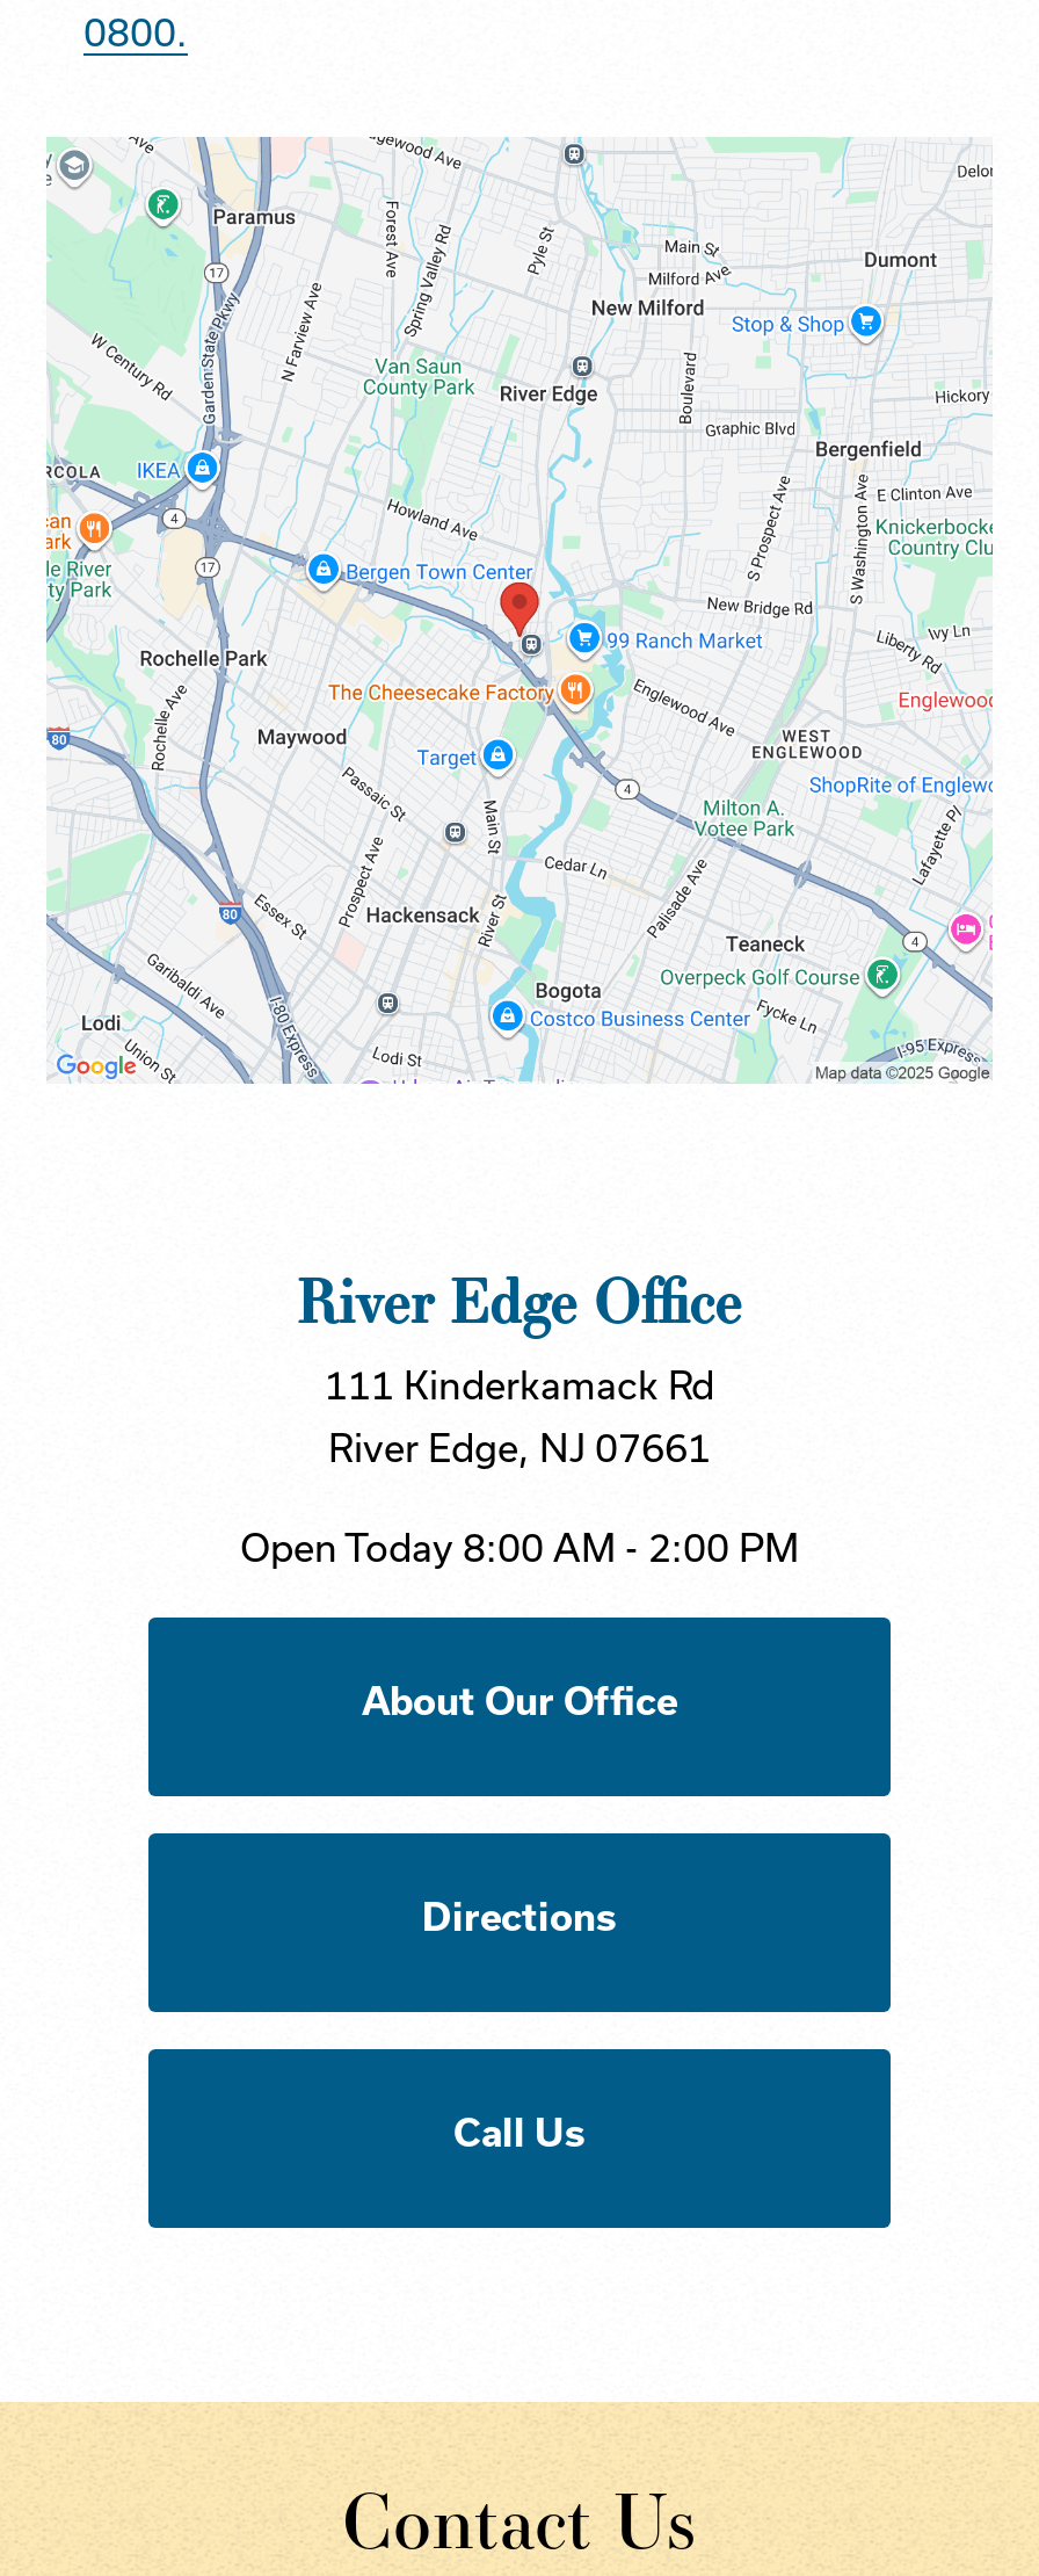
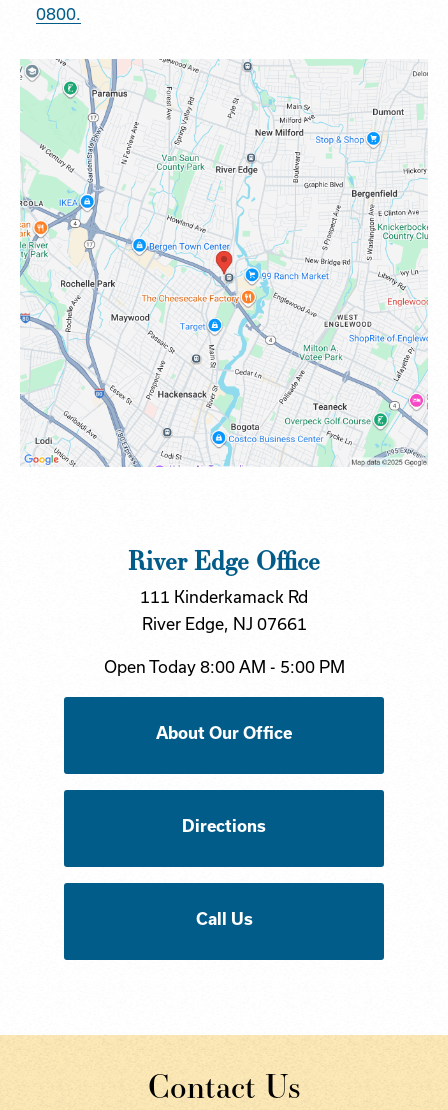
- Open Today 8:00 AM - 2:00 PM
+ Open Today 8:00 AM - 5:00 PM
